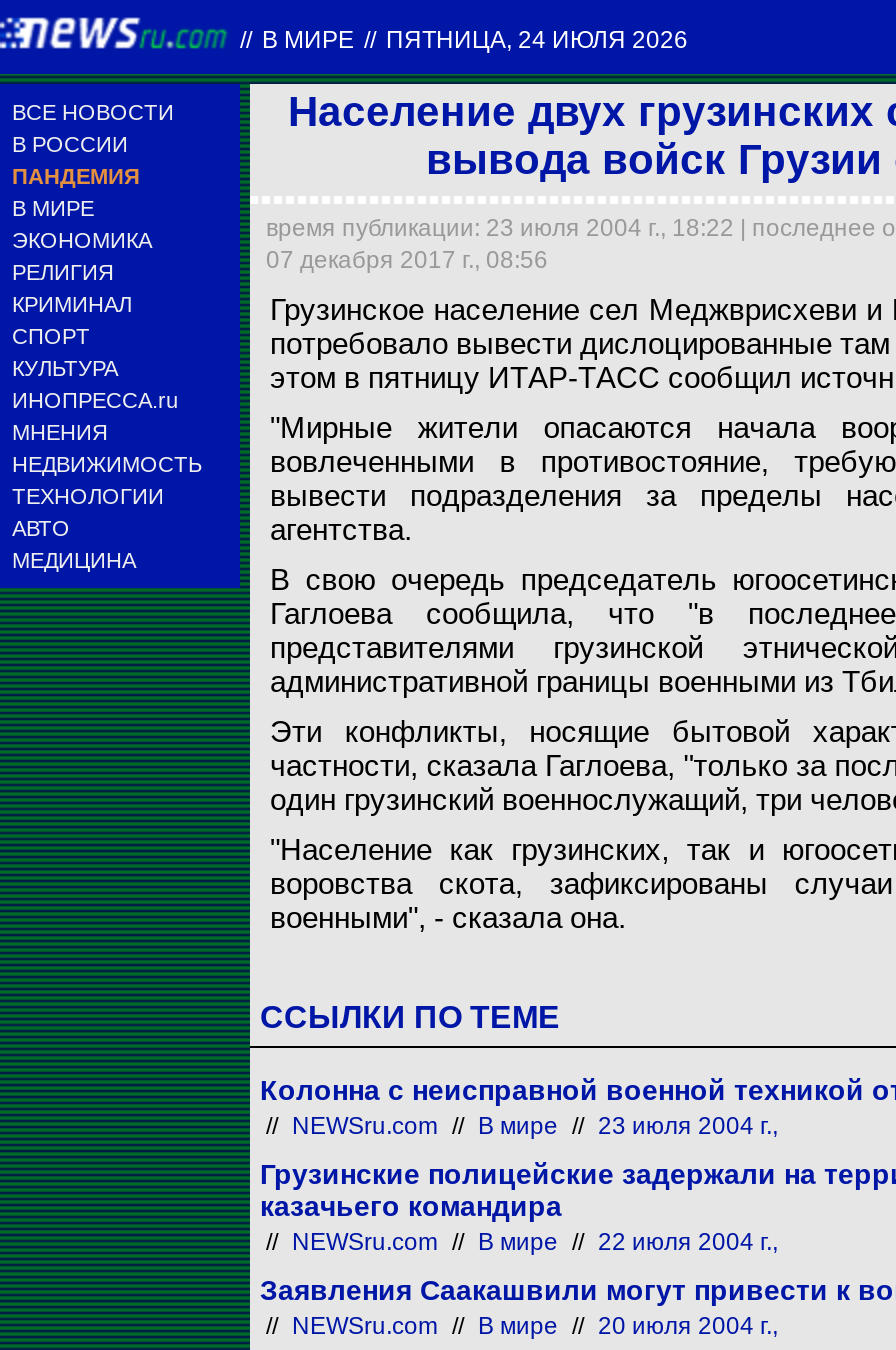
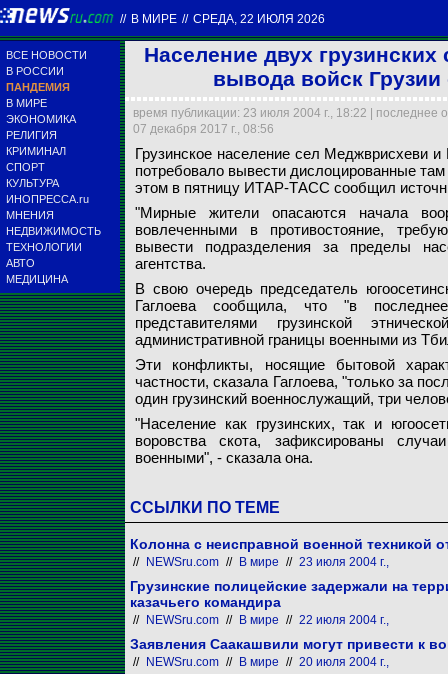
- // В МИРЕ // ПЯТНИЦА, 24 ИЮЛЯ 2026
+ // В МИРЕ // СРЕДА, 22 ИЮЛЯ 2026
